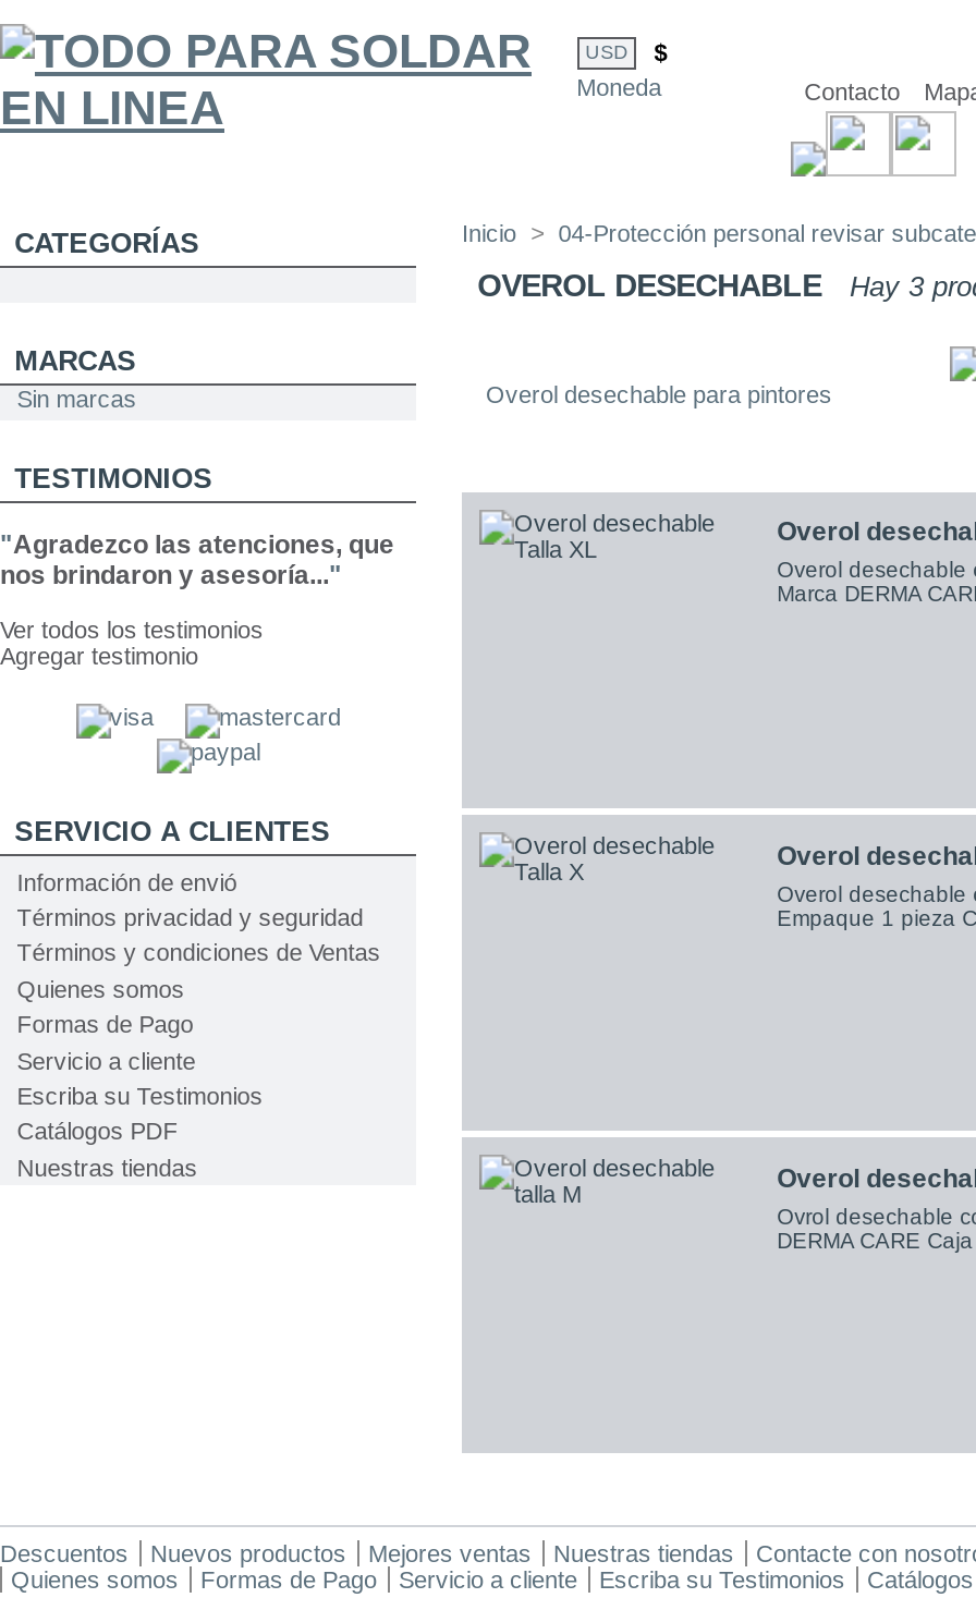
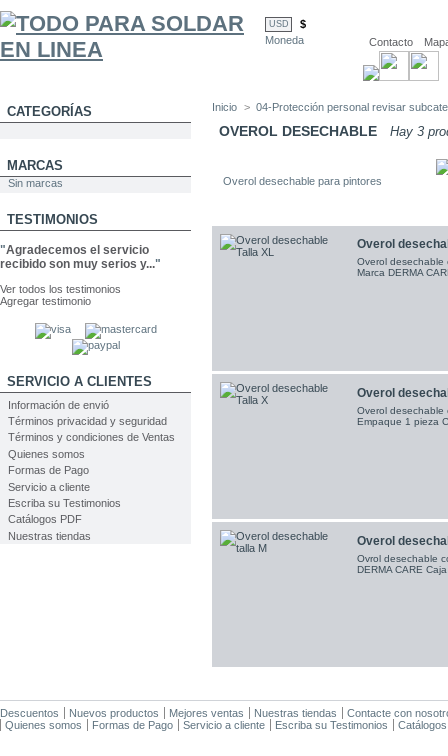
- "Agradezco las atenciones, que
- nos brindaron y asesoría..."
+ "Agradecemos el servicio
+ recibido son muy serios y..."
